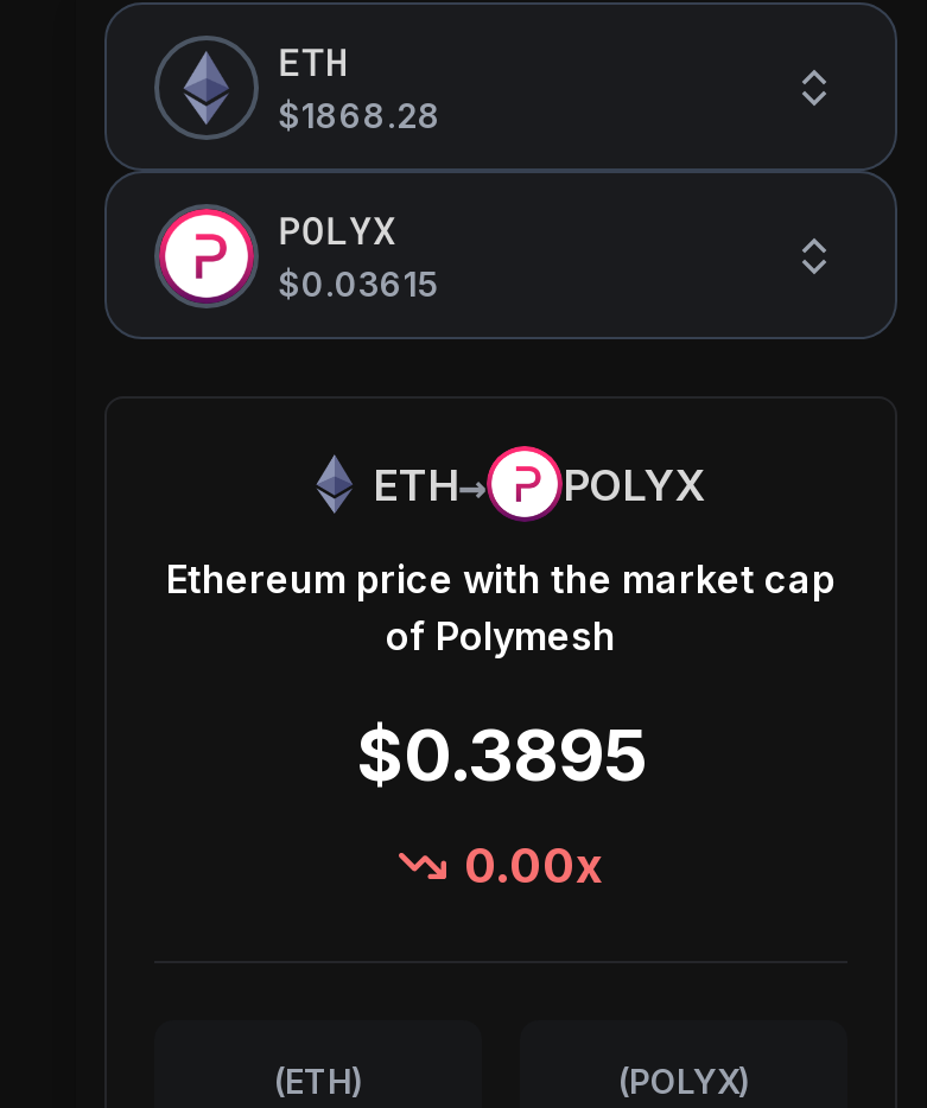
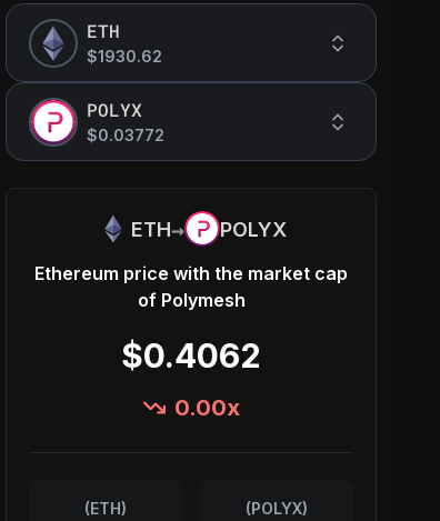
- $1868.28
+ $1930.62

- $0.03615
+ $0.03772

- $0.3895
+ $0.4062
